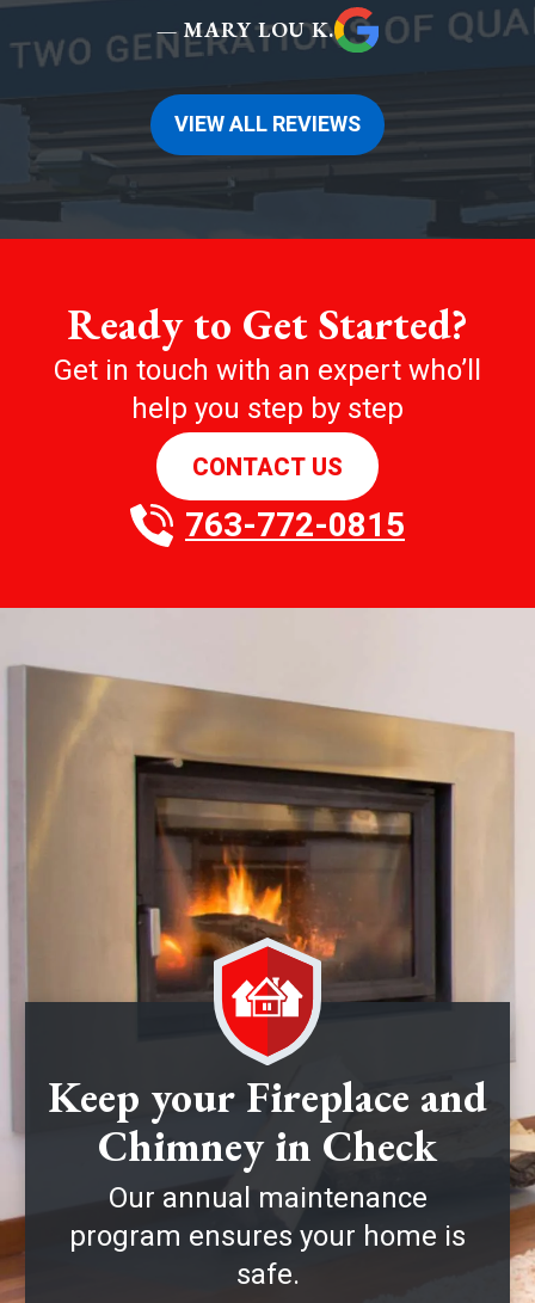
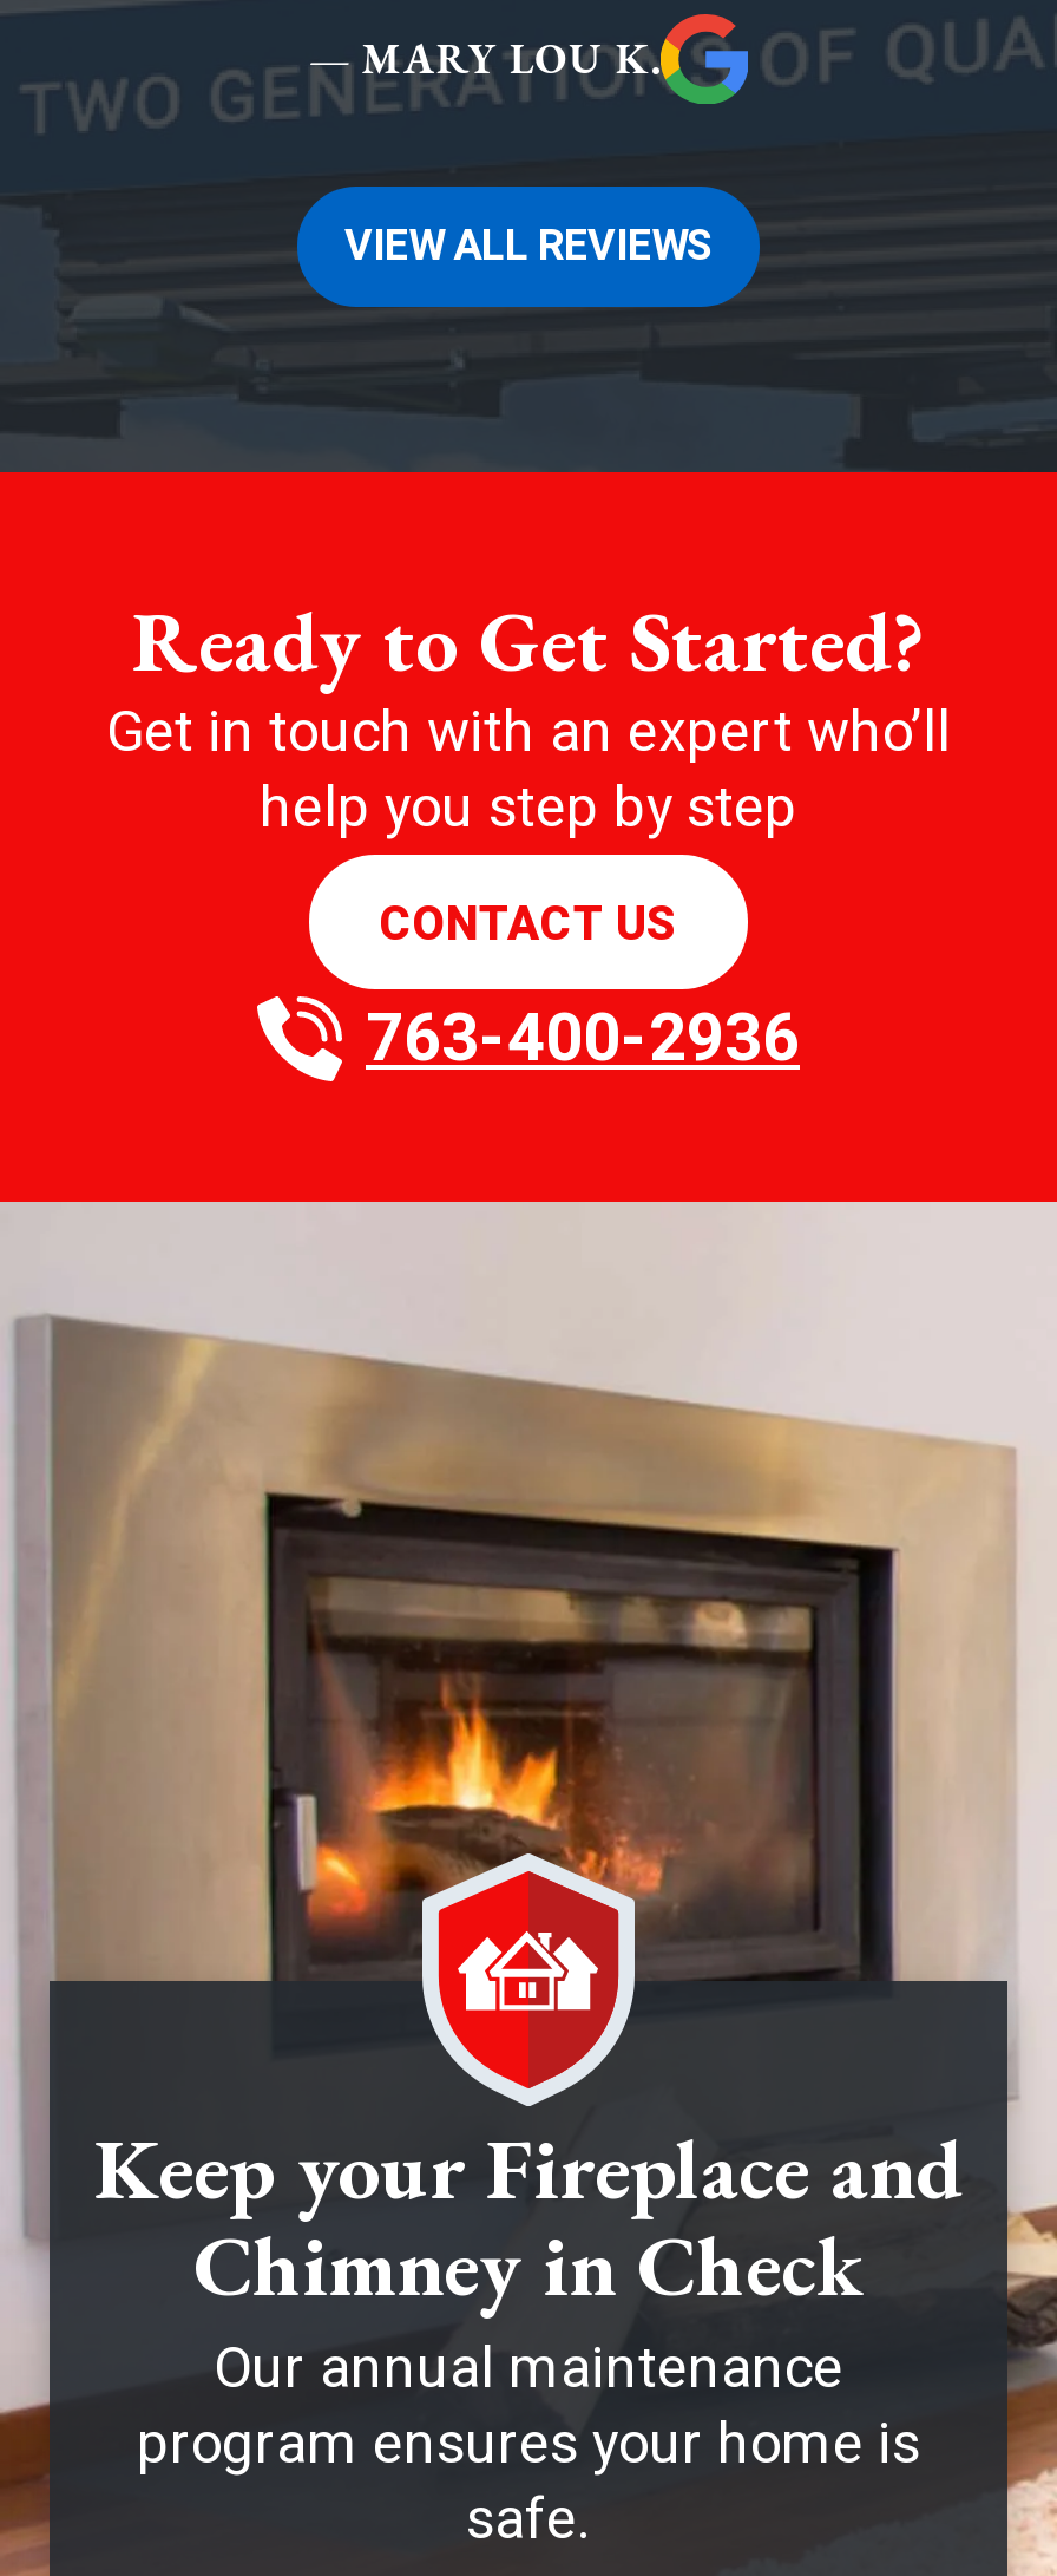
- 763-772-0815
+ 763-400-2936
